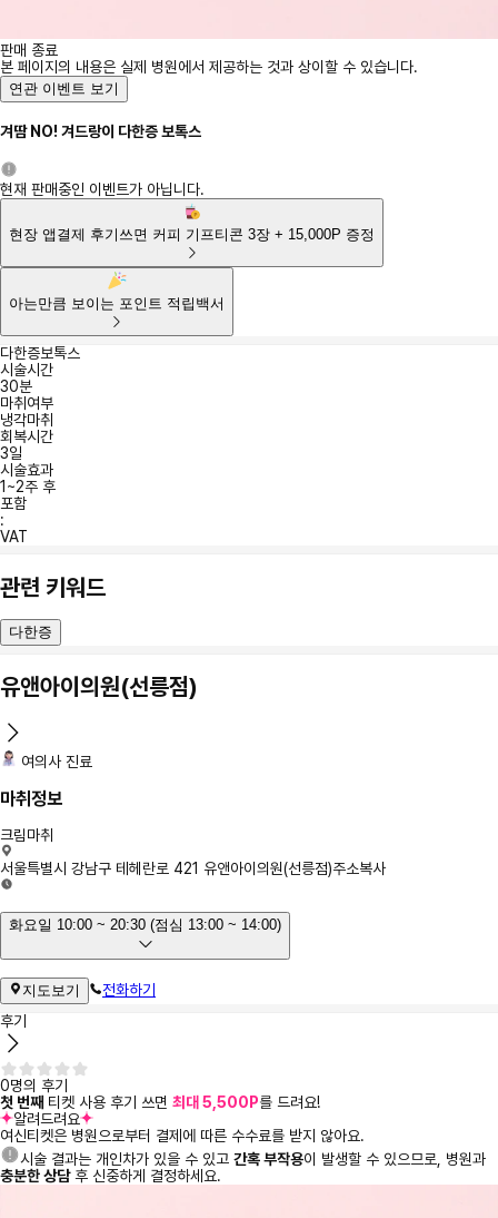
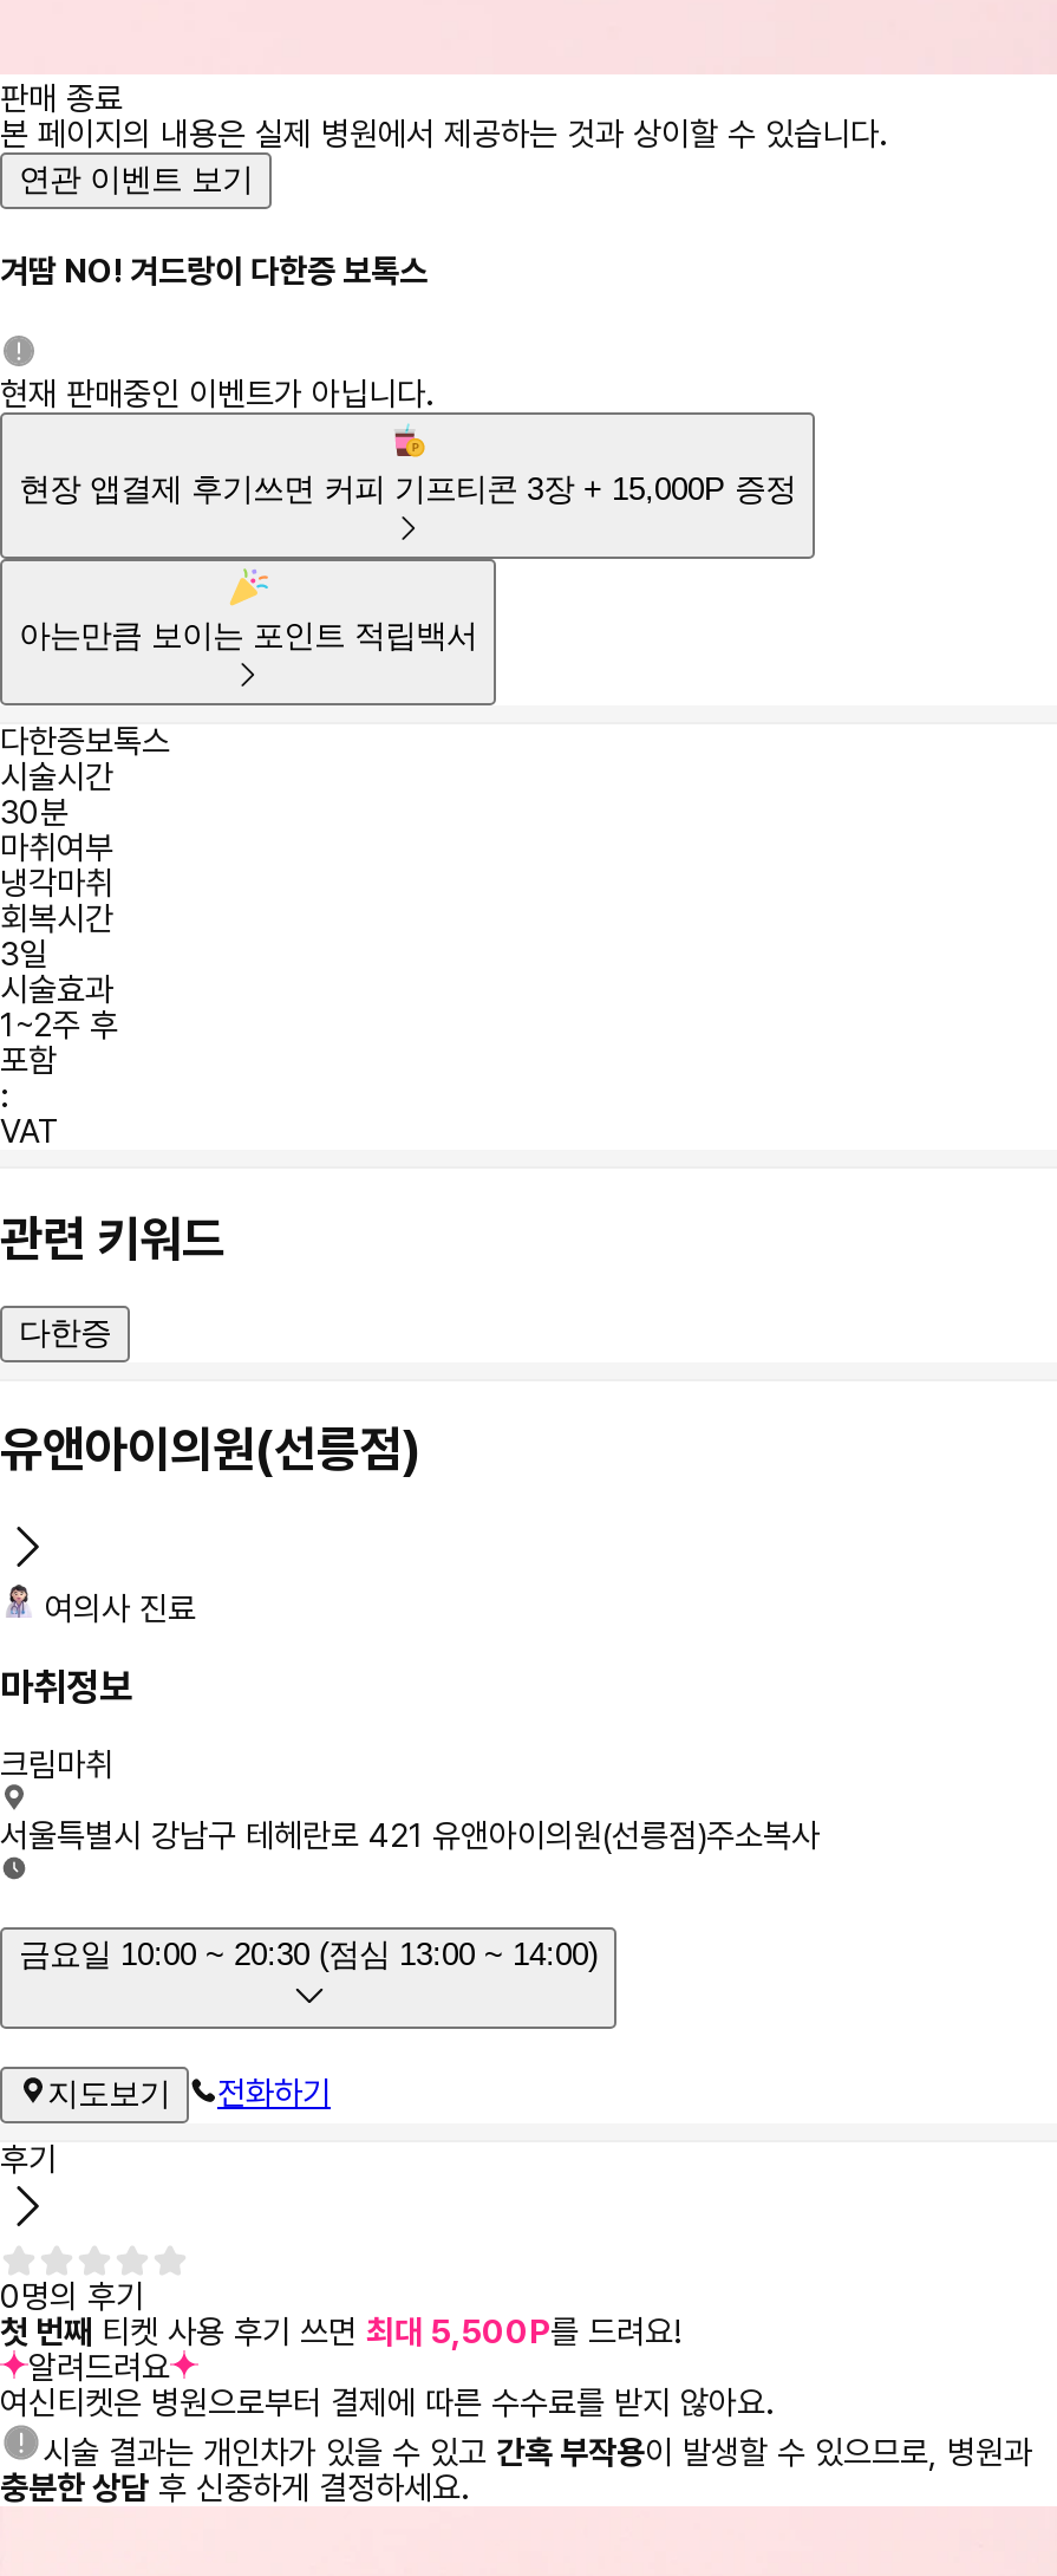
- 화요일 10:00 ~ 20:30 (점심 13:00 ~ 14:00)
+ 금요일 10:00 ~ 20:30 (점심 13:00 ~ 14:00)
